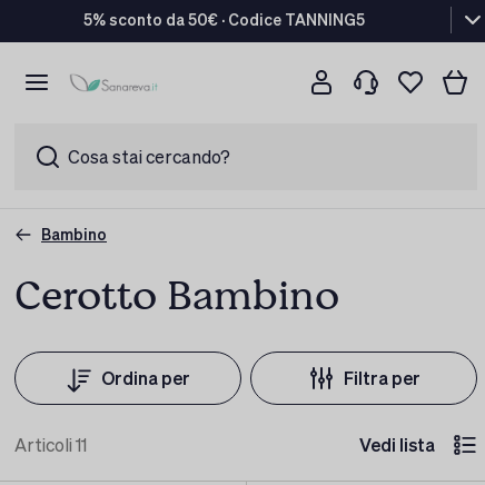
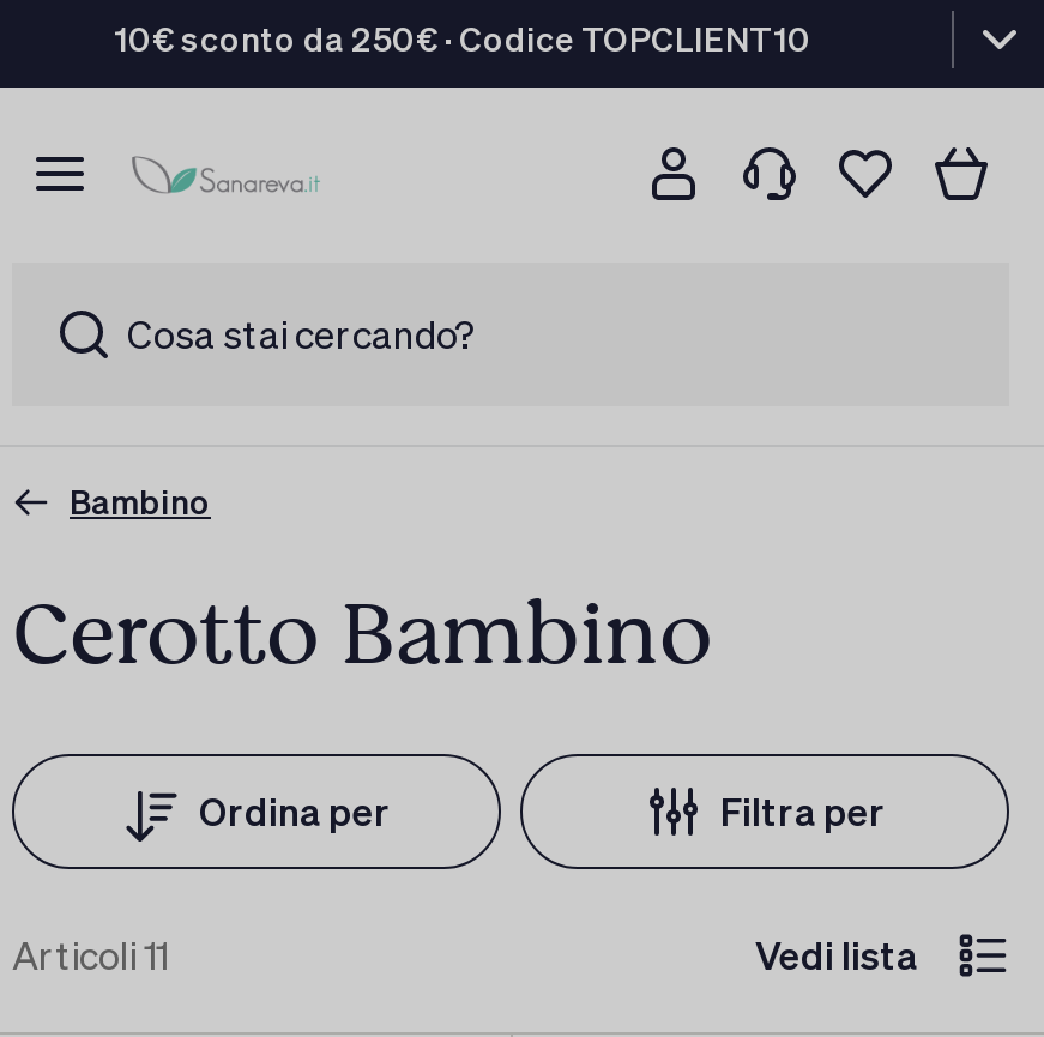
- 5% sconto da 50€ · Codice TANNING5
+ 10€ sconto da 250€ · Codice TOPCLIENT10
